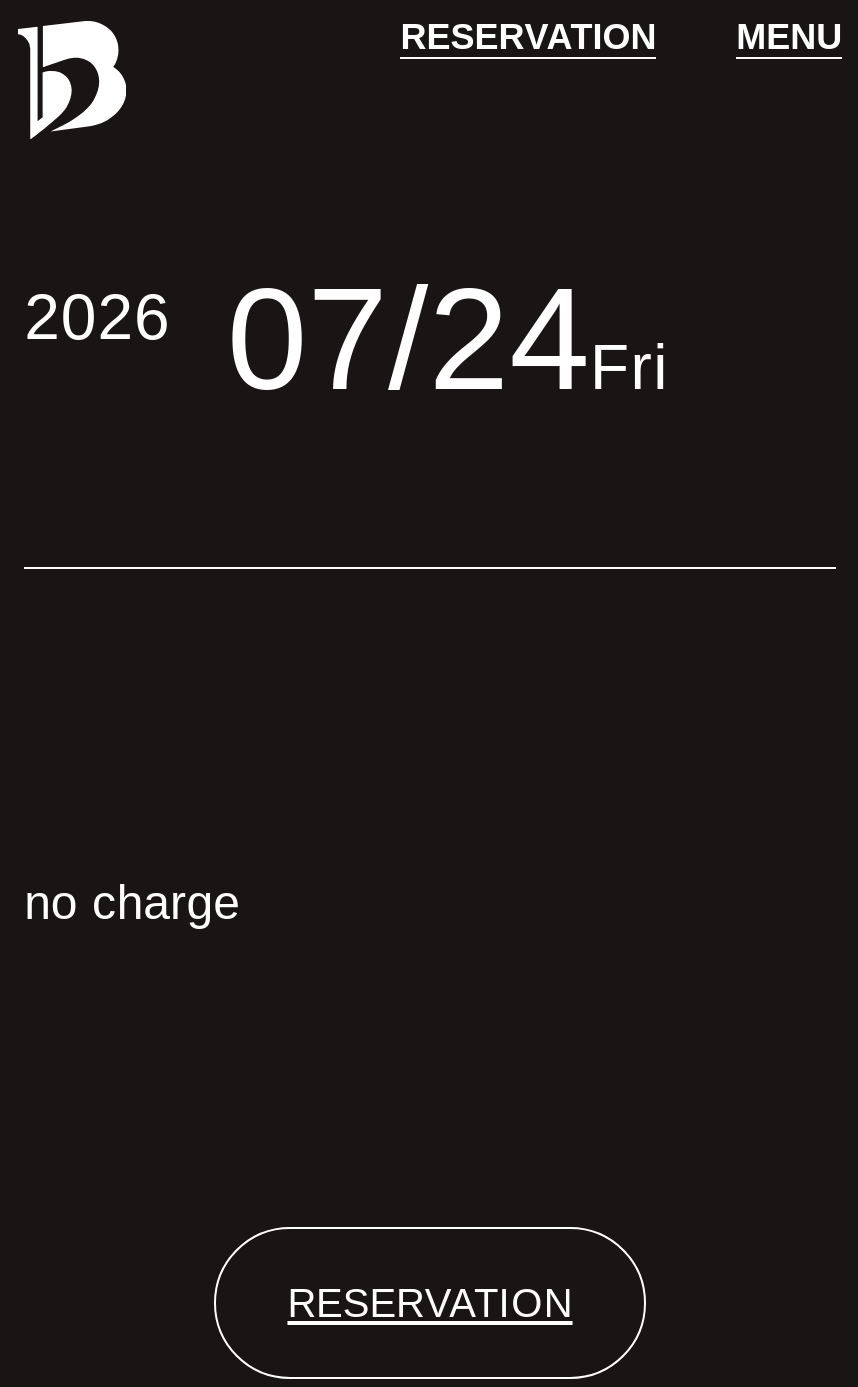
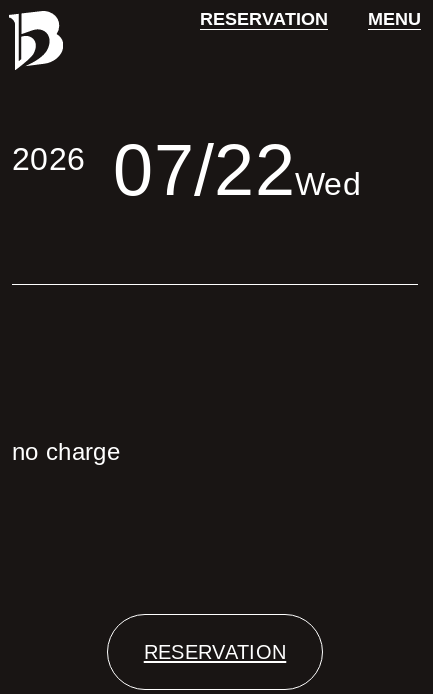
- 2026 07/24Fri
+ 2026 07/22Wed
